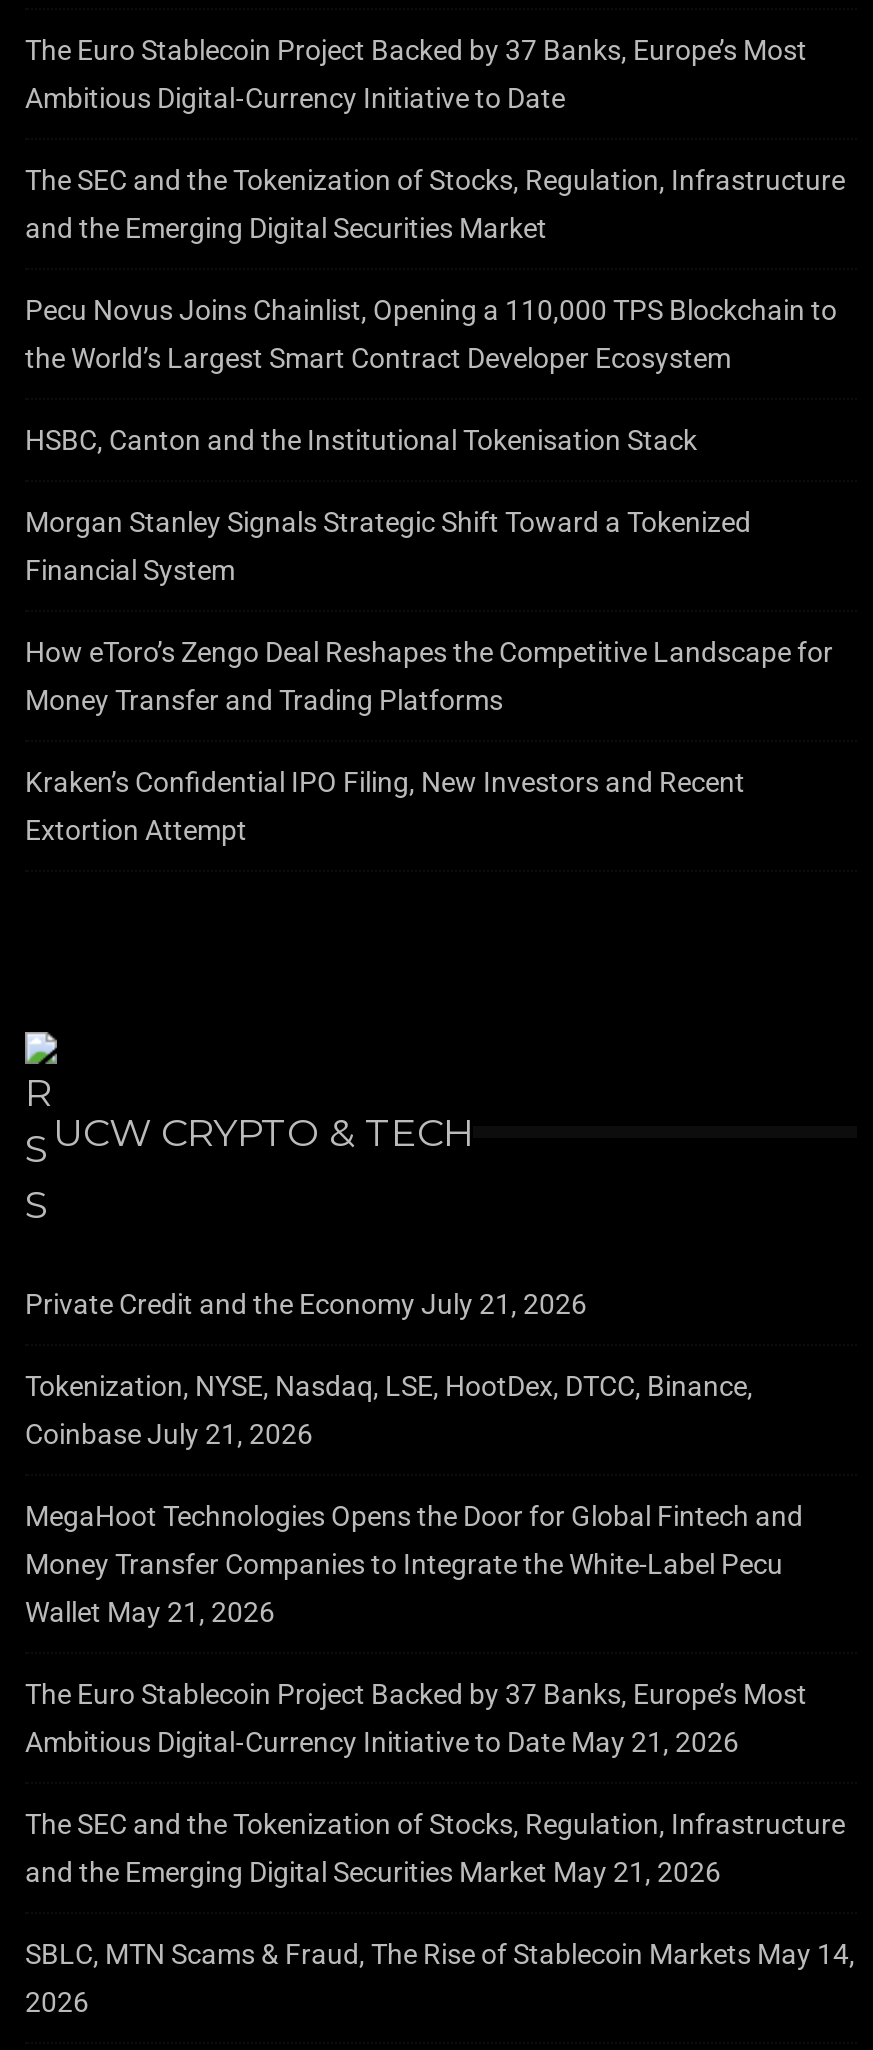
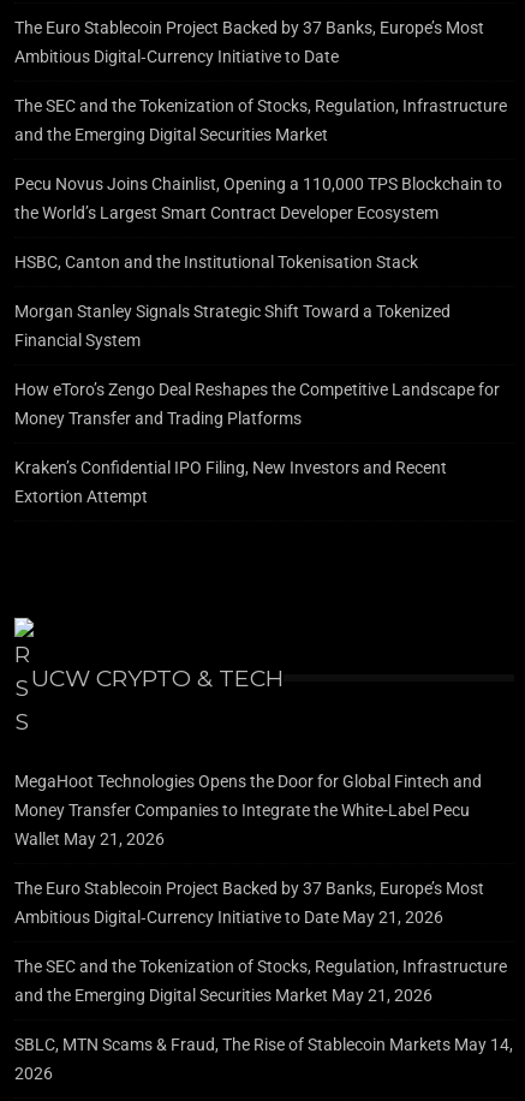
- Private Credit and the Economy July 21, 2026
- Tokenization, NYSE, Nasdaq, LSE, HootDex, DTCC, Binance,
- Coinbase July 21, 2026
